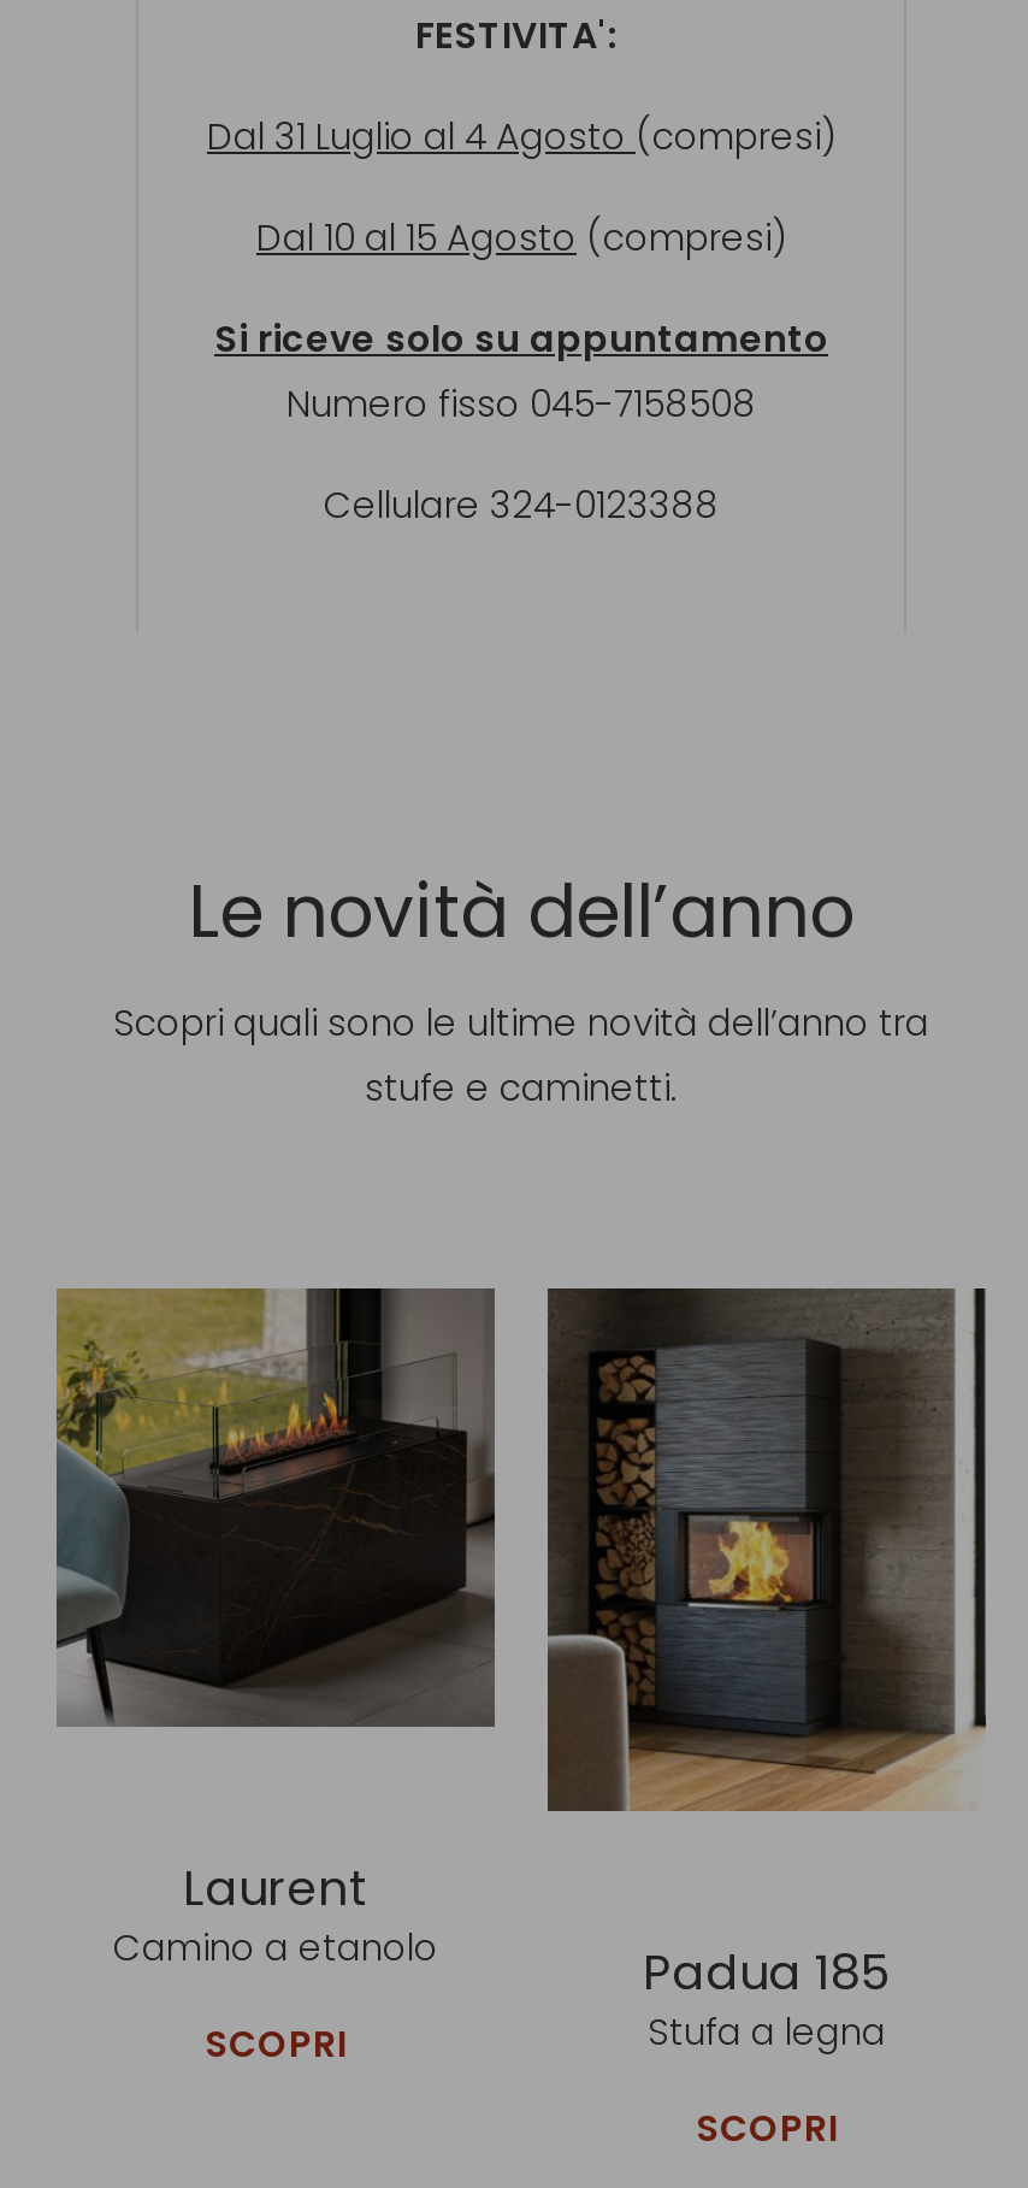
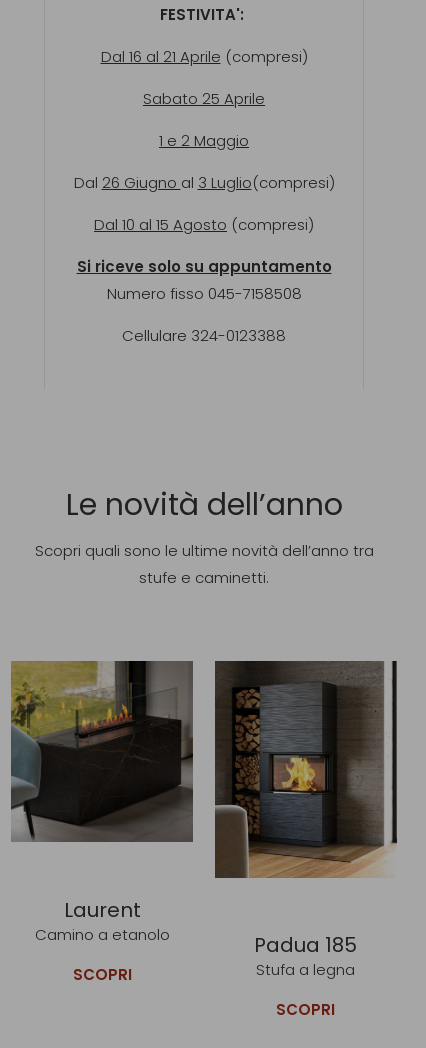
- Dal 31 Luglio al 4 Agosto (compresi)
+ Dal 16 al 21 Aprile (compresi)
+ Sabato 25 Aprile
+ 1 e 2 Maggio
+ Dal 26 Giugno al 3 Luglio(compresi)
